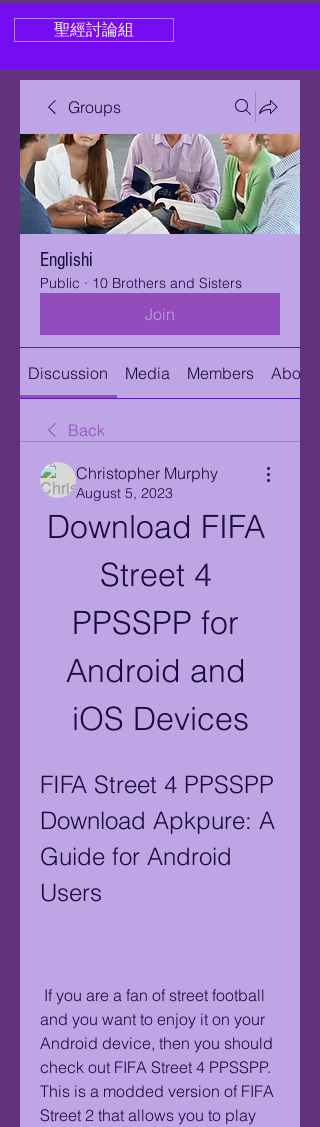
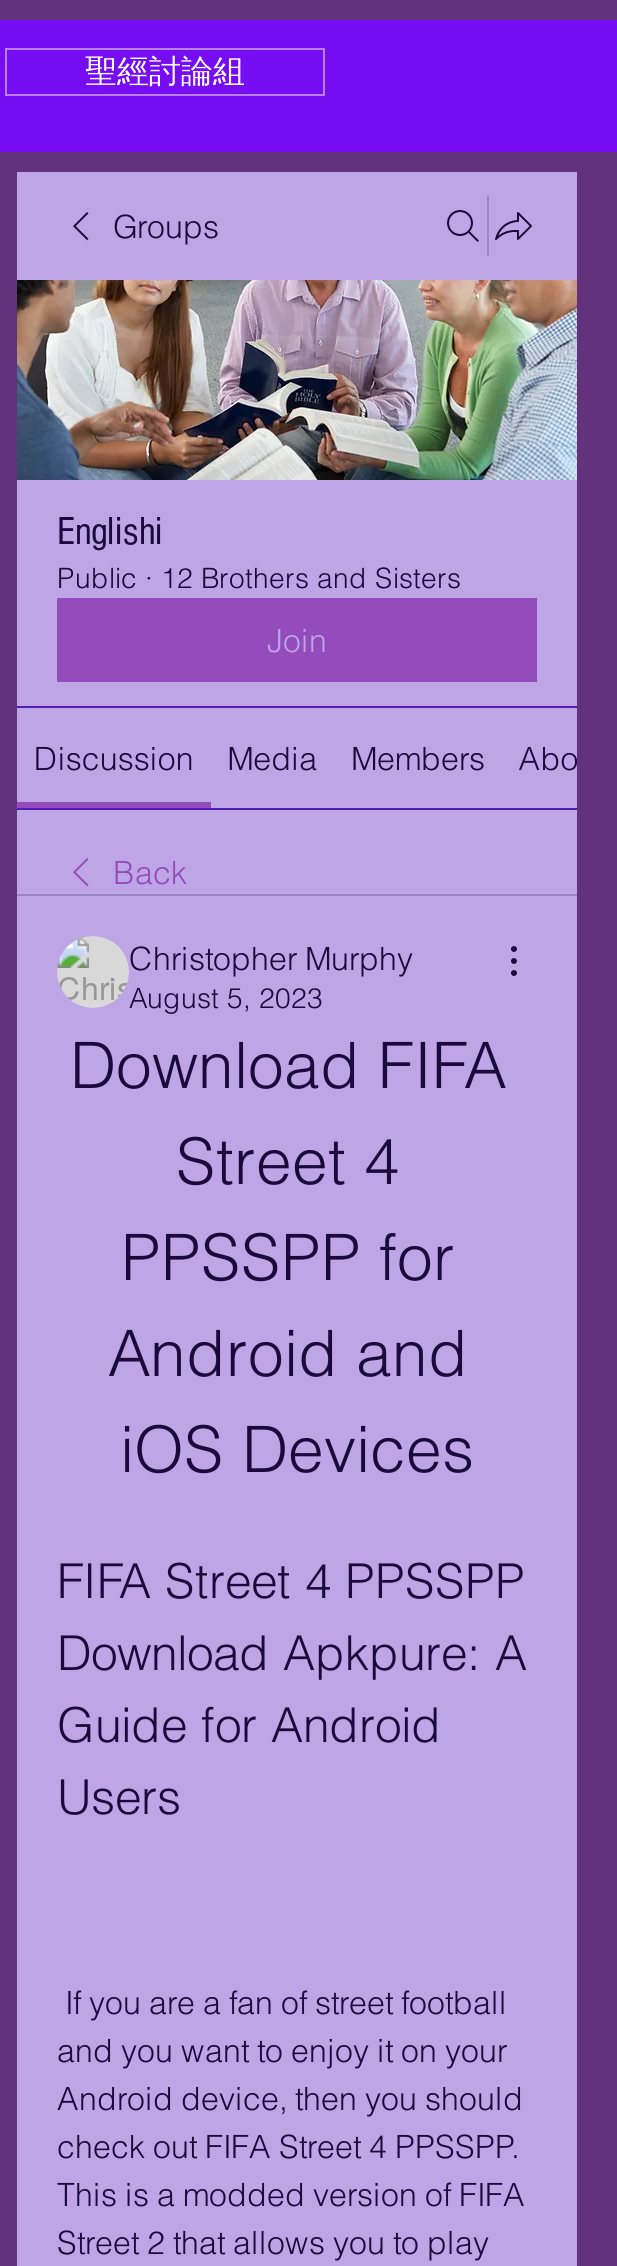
- Public · 10 Brothers and Sisters
+ Public · 12 Brothers and Sisters
